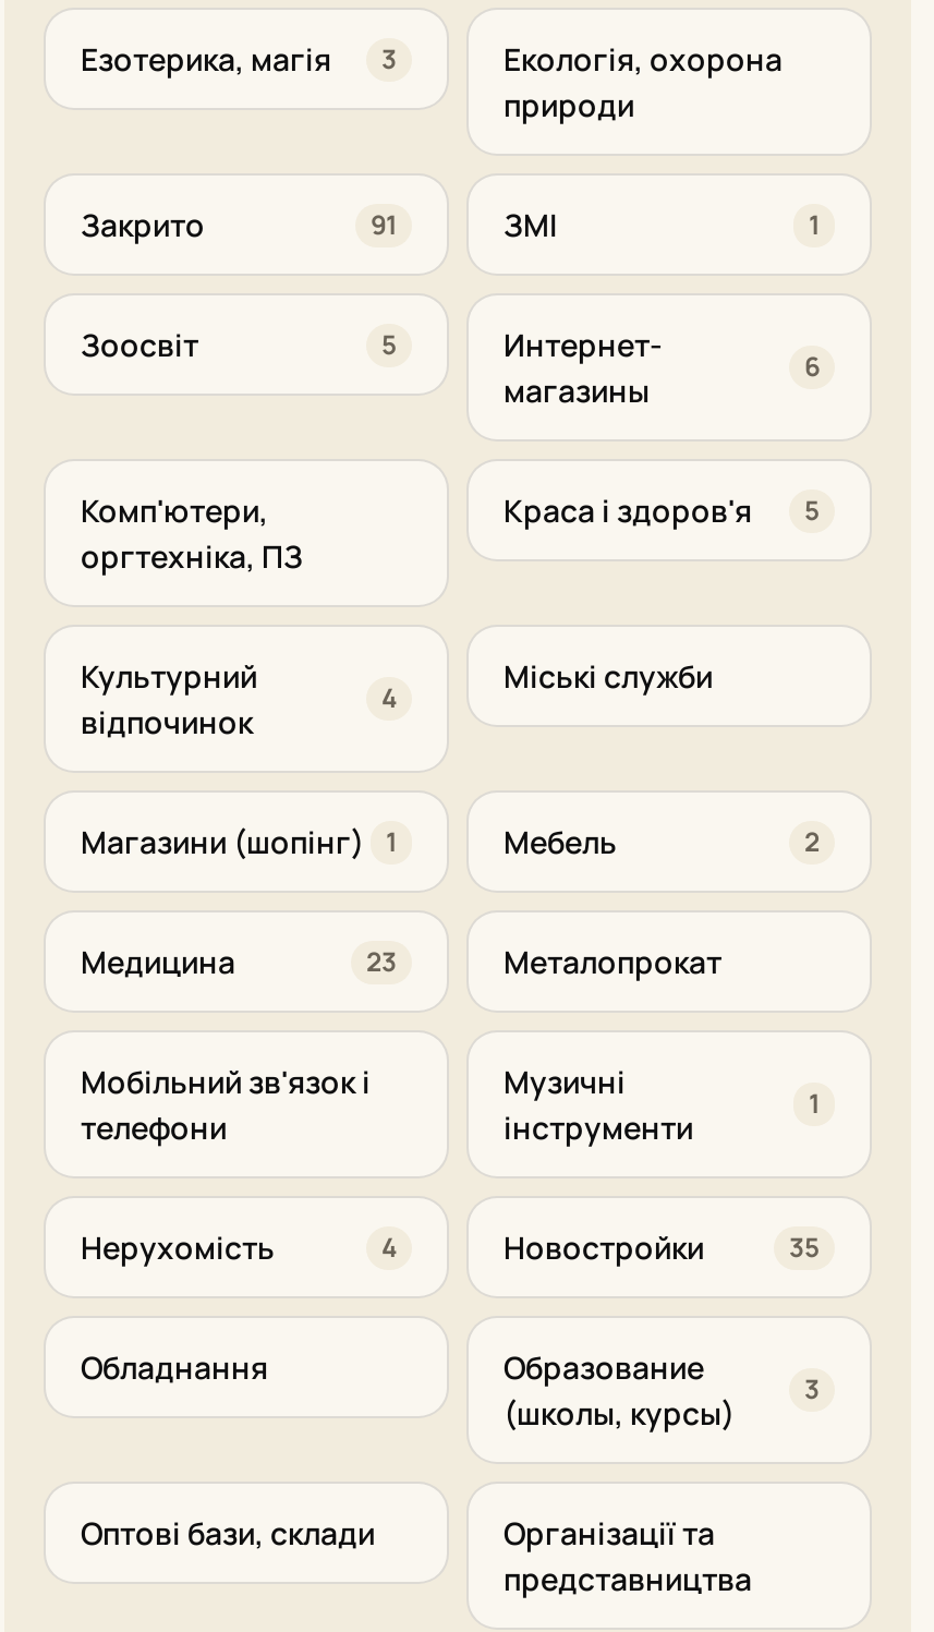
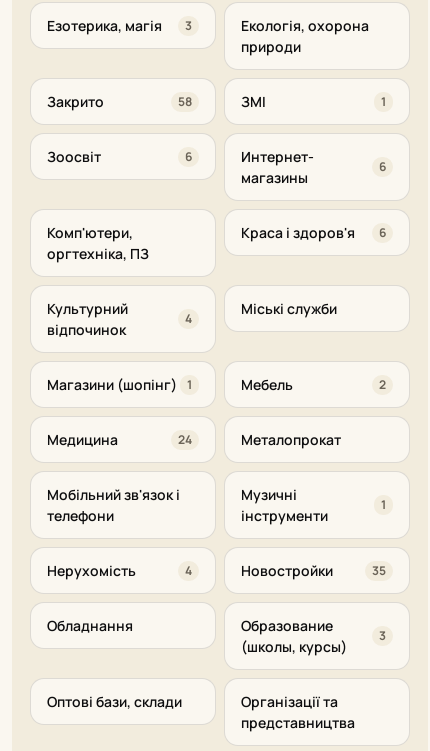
- 91
+ 58

- 5
+ 6

- Краса і здоров'я 5
+ Краса і здоров'я 6

- 23
+ 24
